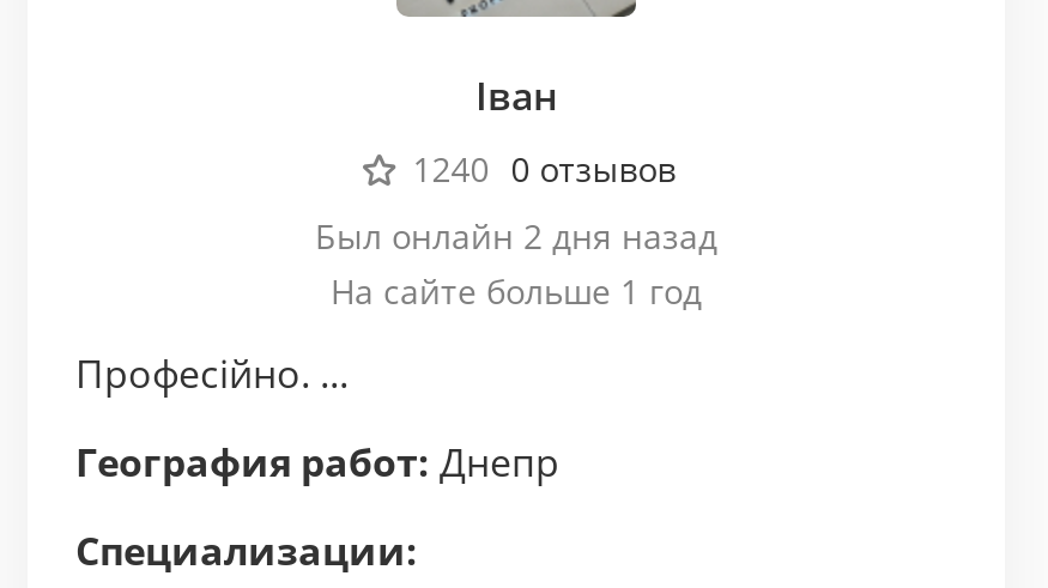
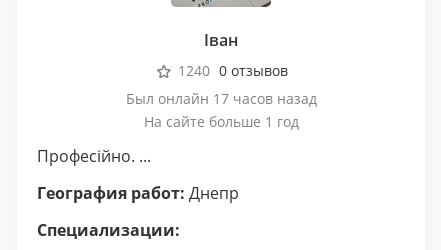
- Был онлайн 2 дня назад
+ Был онлайн 17 часов назад
